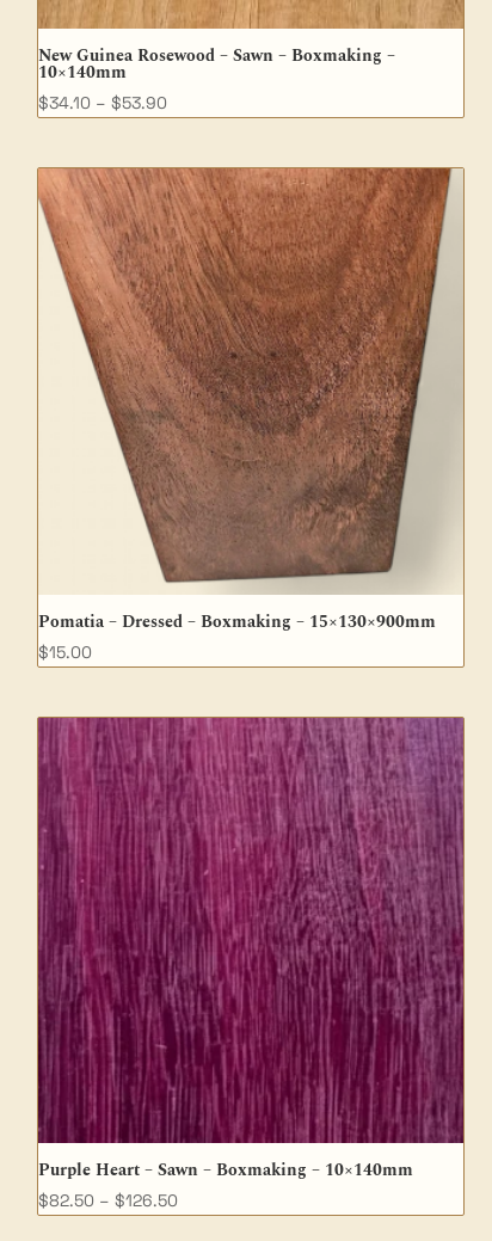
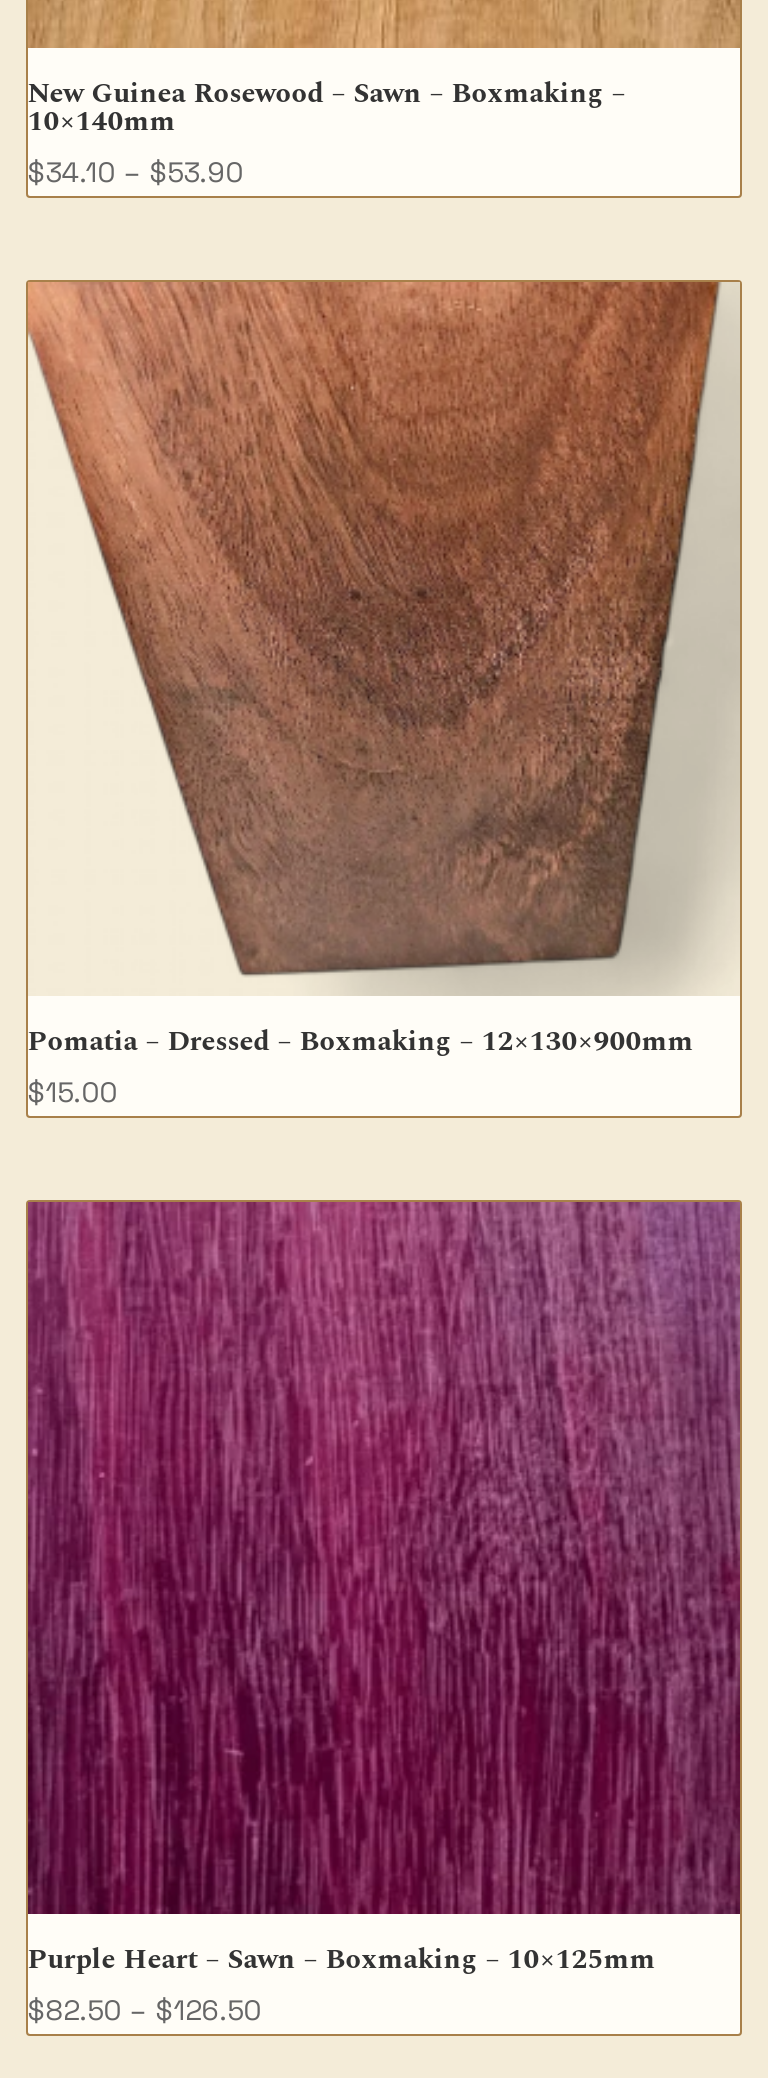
- Pomatia – Dressed – Boxmaking – 15×130×900mm
+ Pomatia – Dressed – Boxmaking – 12×130×900mm

- Purple Heart – Sawn – Boxmaking – 10×140mm
+ Purple Heart – Sawn – Boxmaking – 10×125mm
